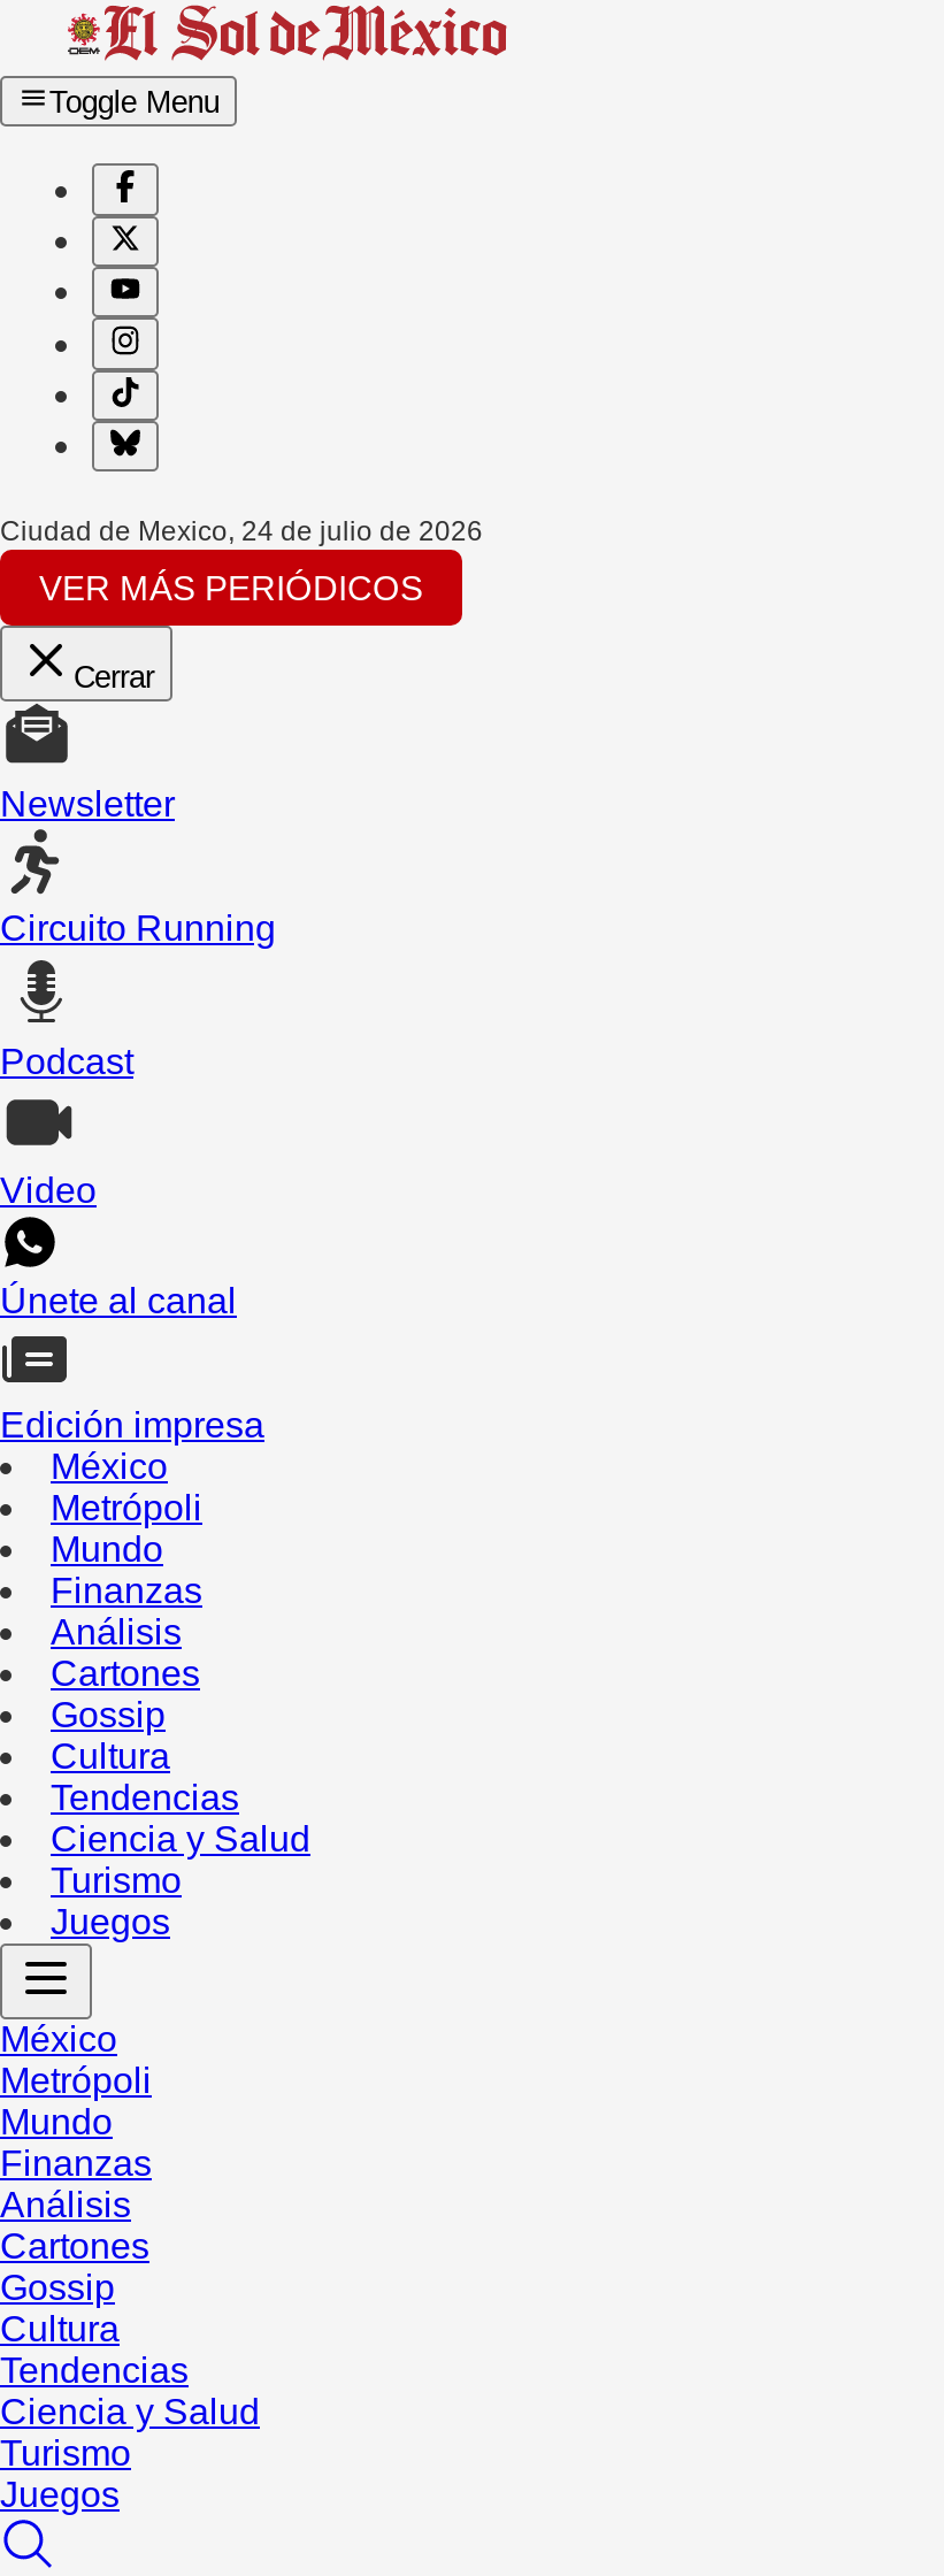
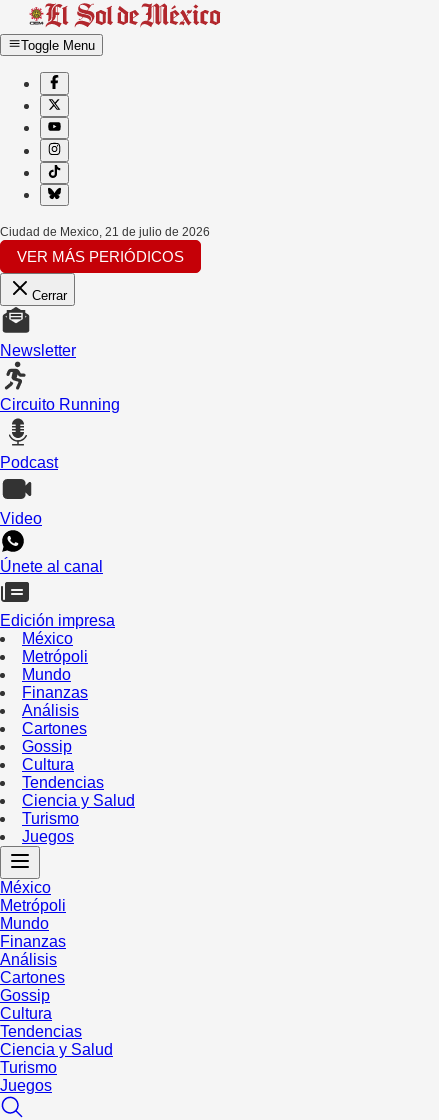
- Ciudad de Mexico, 24 de julio de 2026
+ Ciudad de Mexico, 21 de julio de 2026
